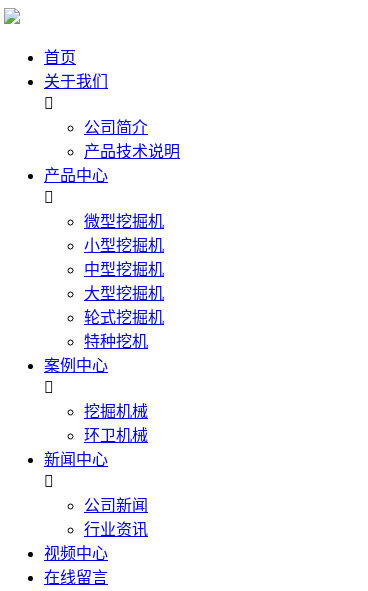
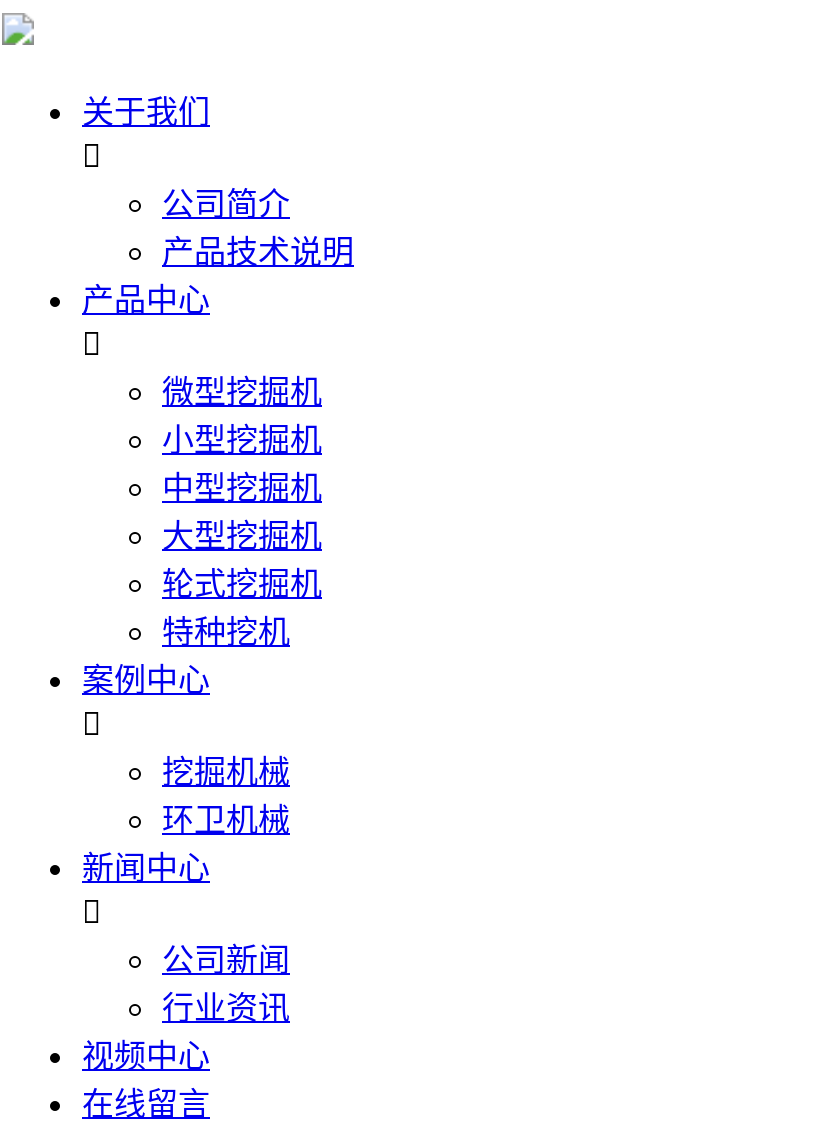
- 首页
